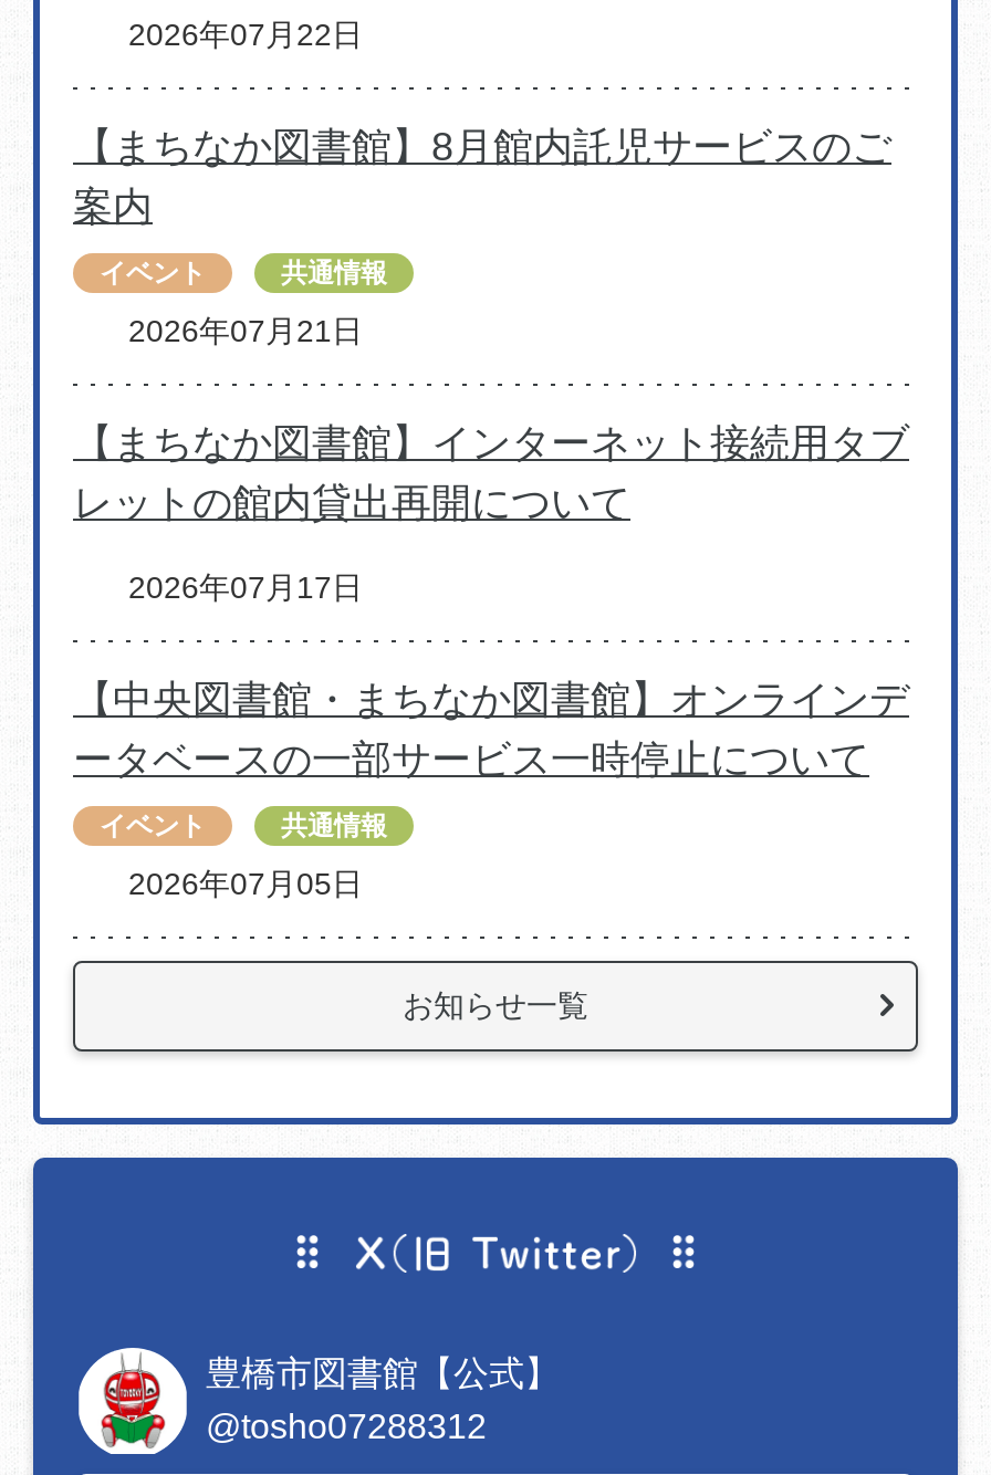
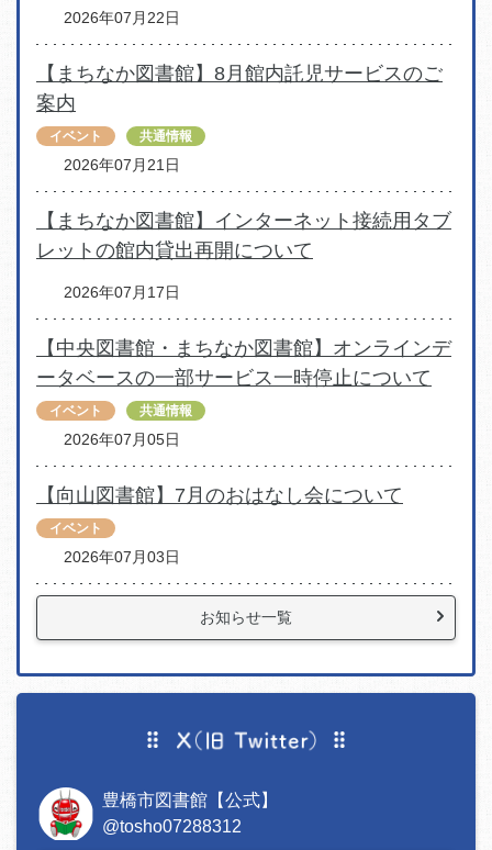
+ 【向山図書館】7月のおはなし会について
+ イベント
+ 2026年07月03日
